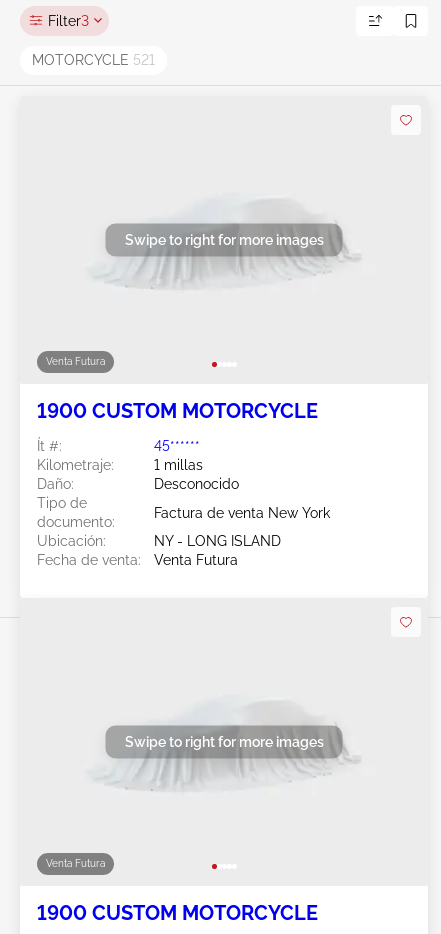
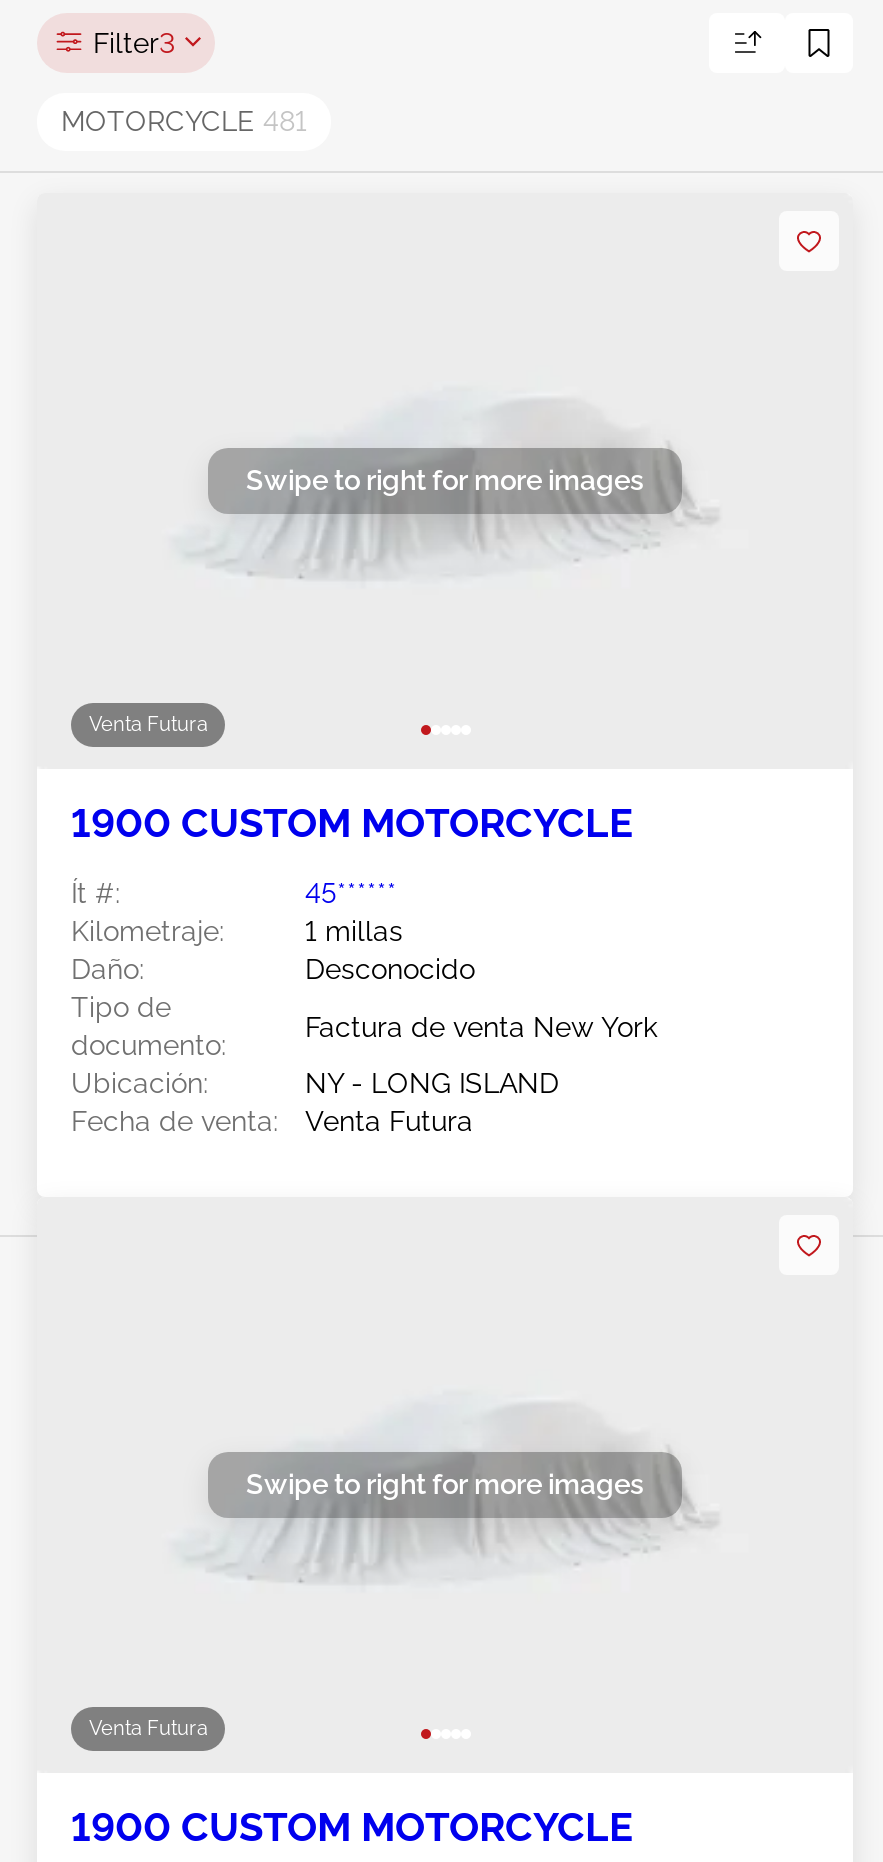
- MOTORCYCLE 521
+ MOTORCYCLE 481
